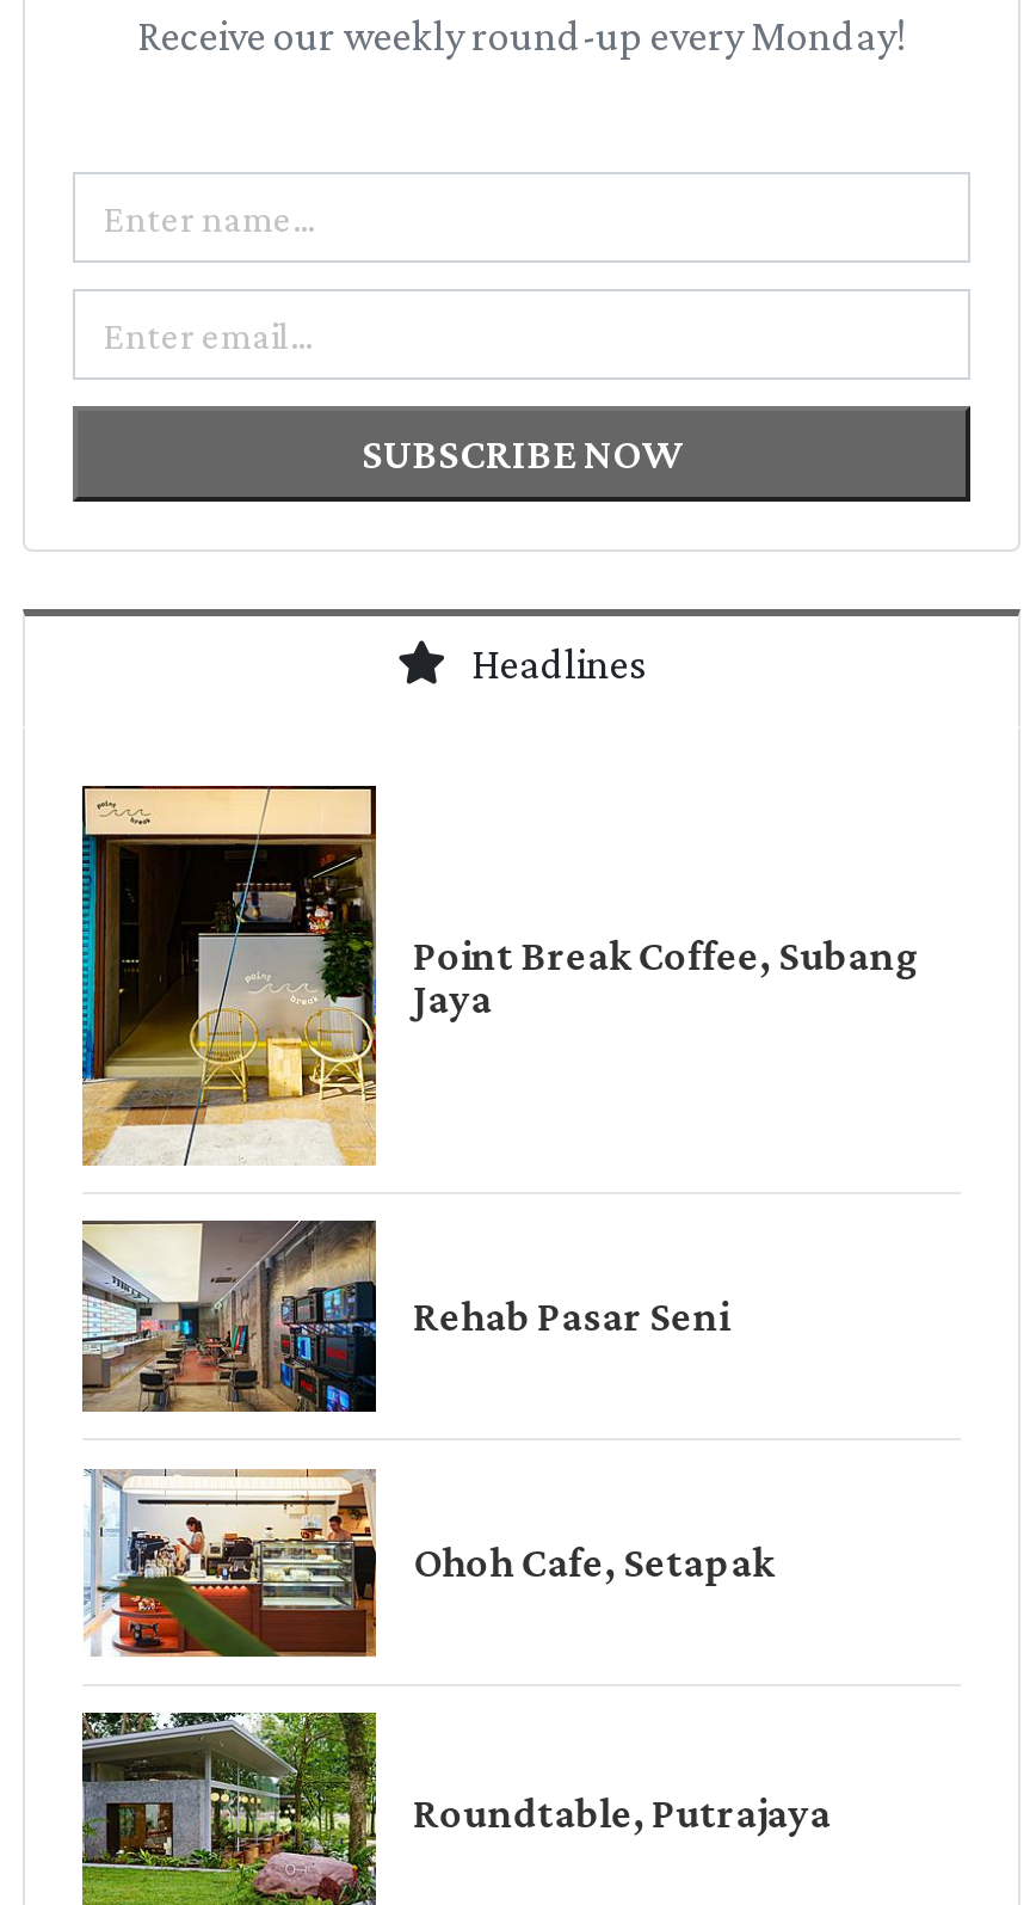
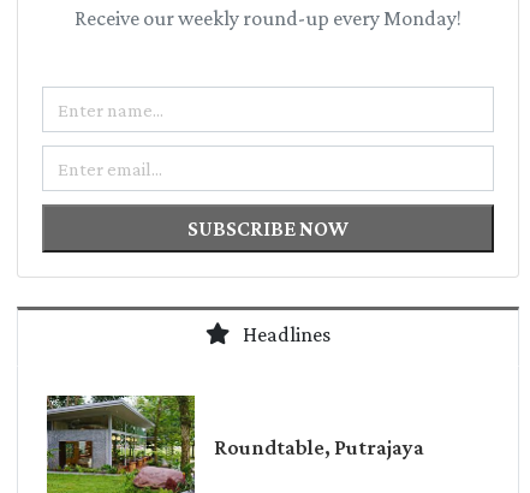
- [image]
- Point Break Coffee, Subang
- Jaya

- [image]
- Rehab Pasar Seni

- [image]
- Ohoh Cafe, Setapak
